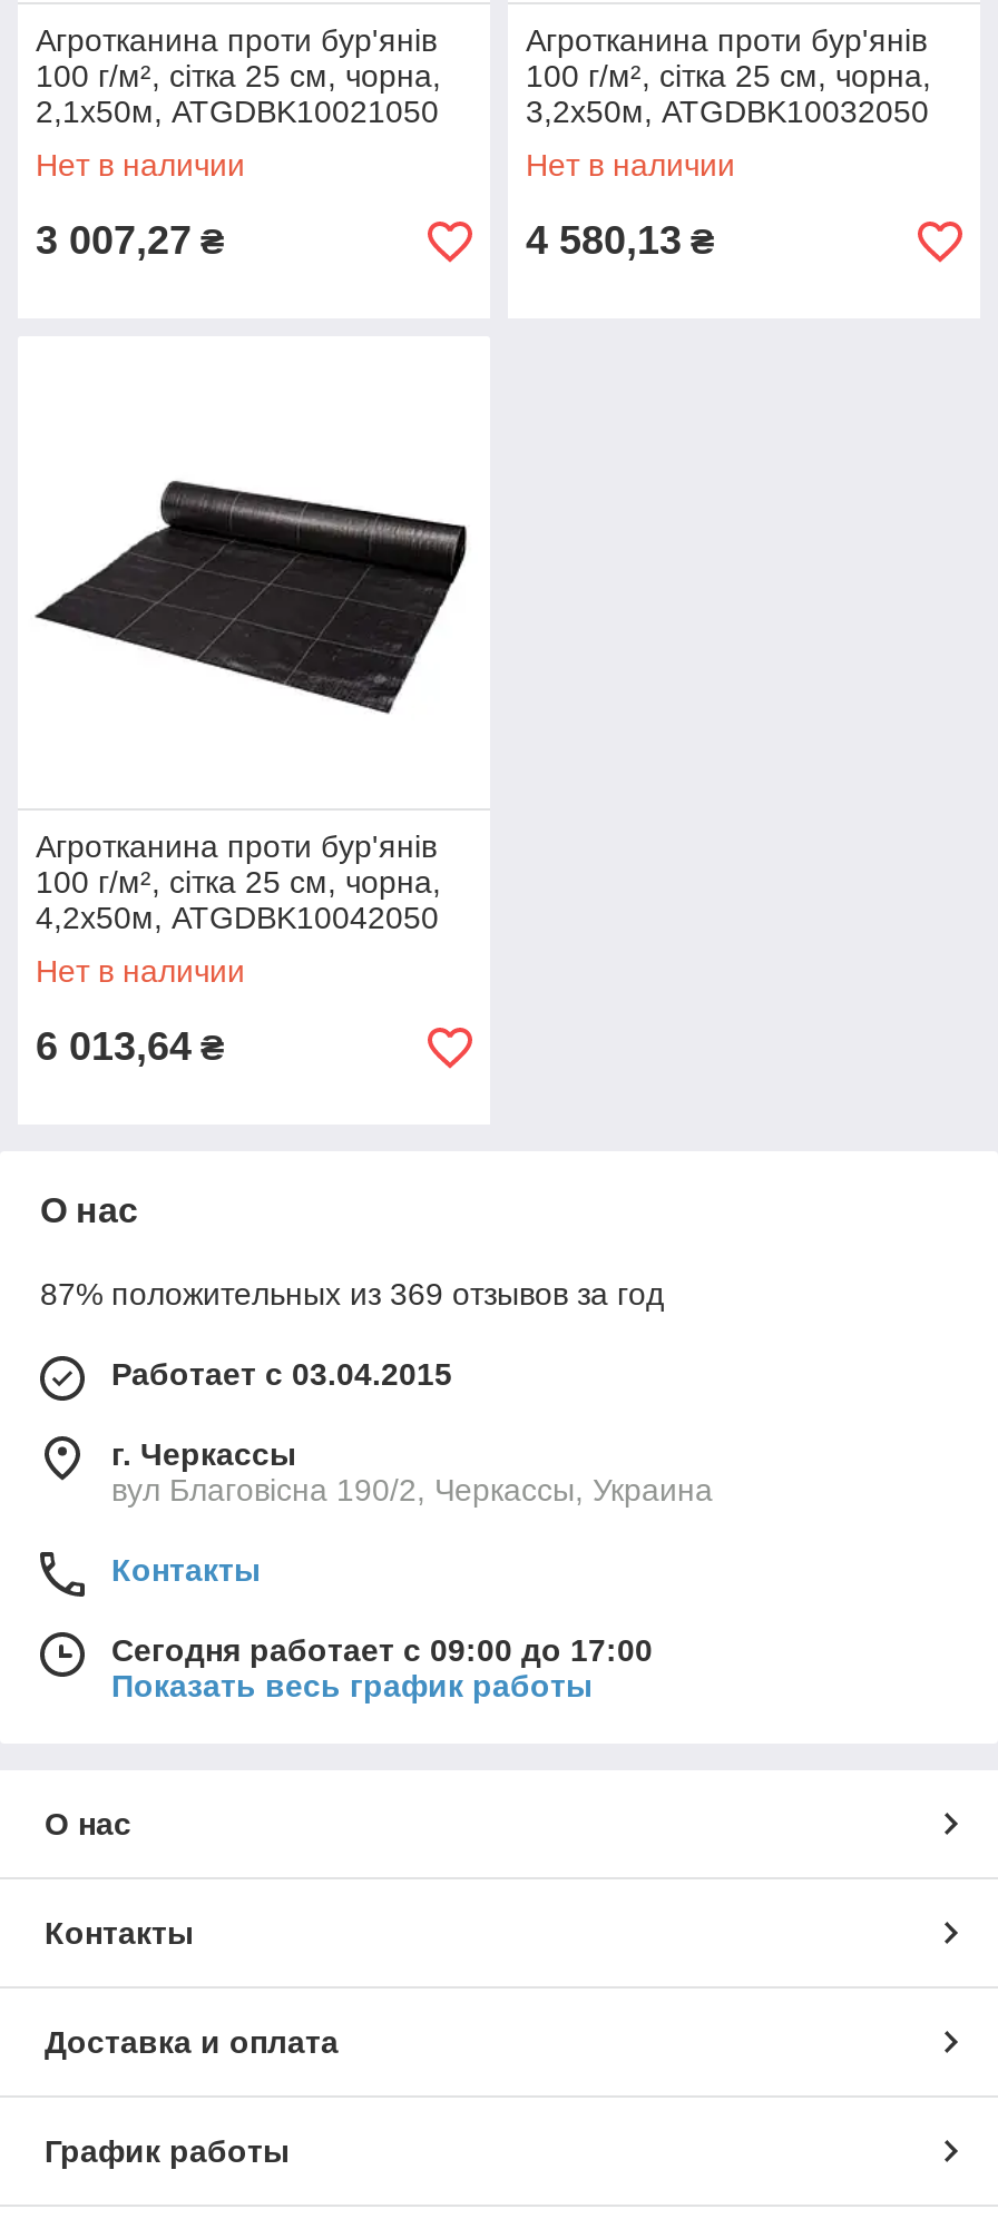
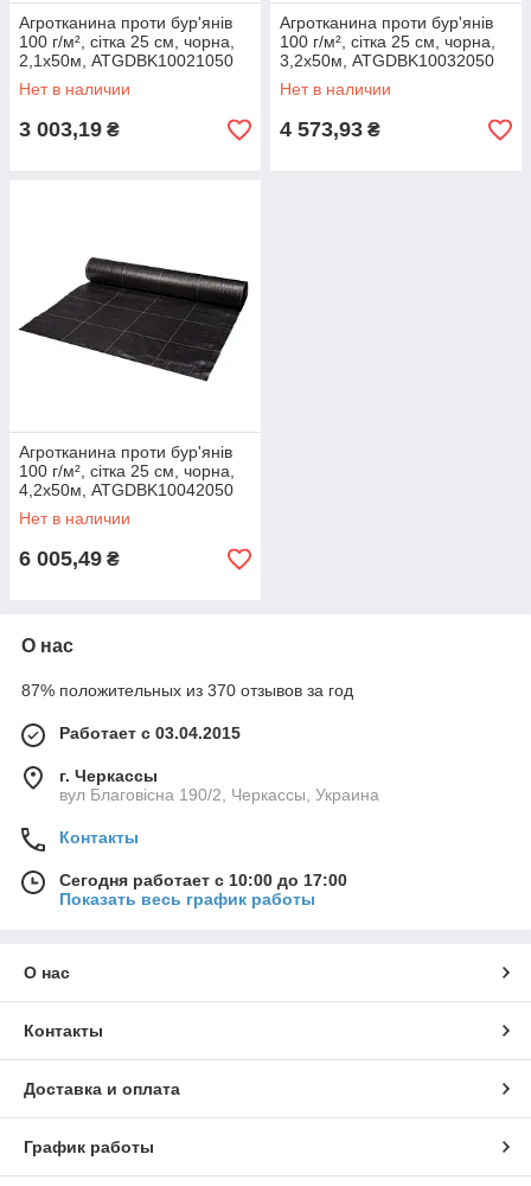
- 3 007,27 ₴
+ 3 003,19 ₴

- 4 580,13 ₴
+ 4 573,93 ₴

- 6 013,64 ₴
+ 6 005,49 ₴

- 87% положительных из 369 отзывов за год
+ 87% положительных из 370 отзывов за год

- Сегодня работает с 09:00 до 17:00
+ Сегодня работает с 10:00 до 17:00
